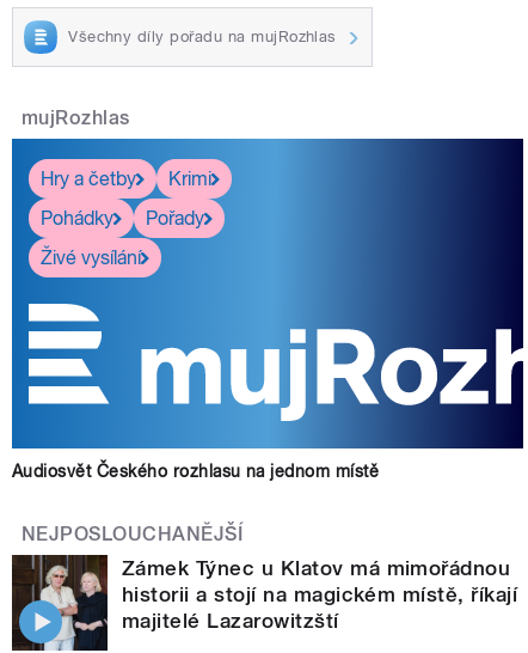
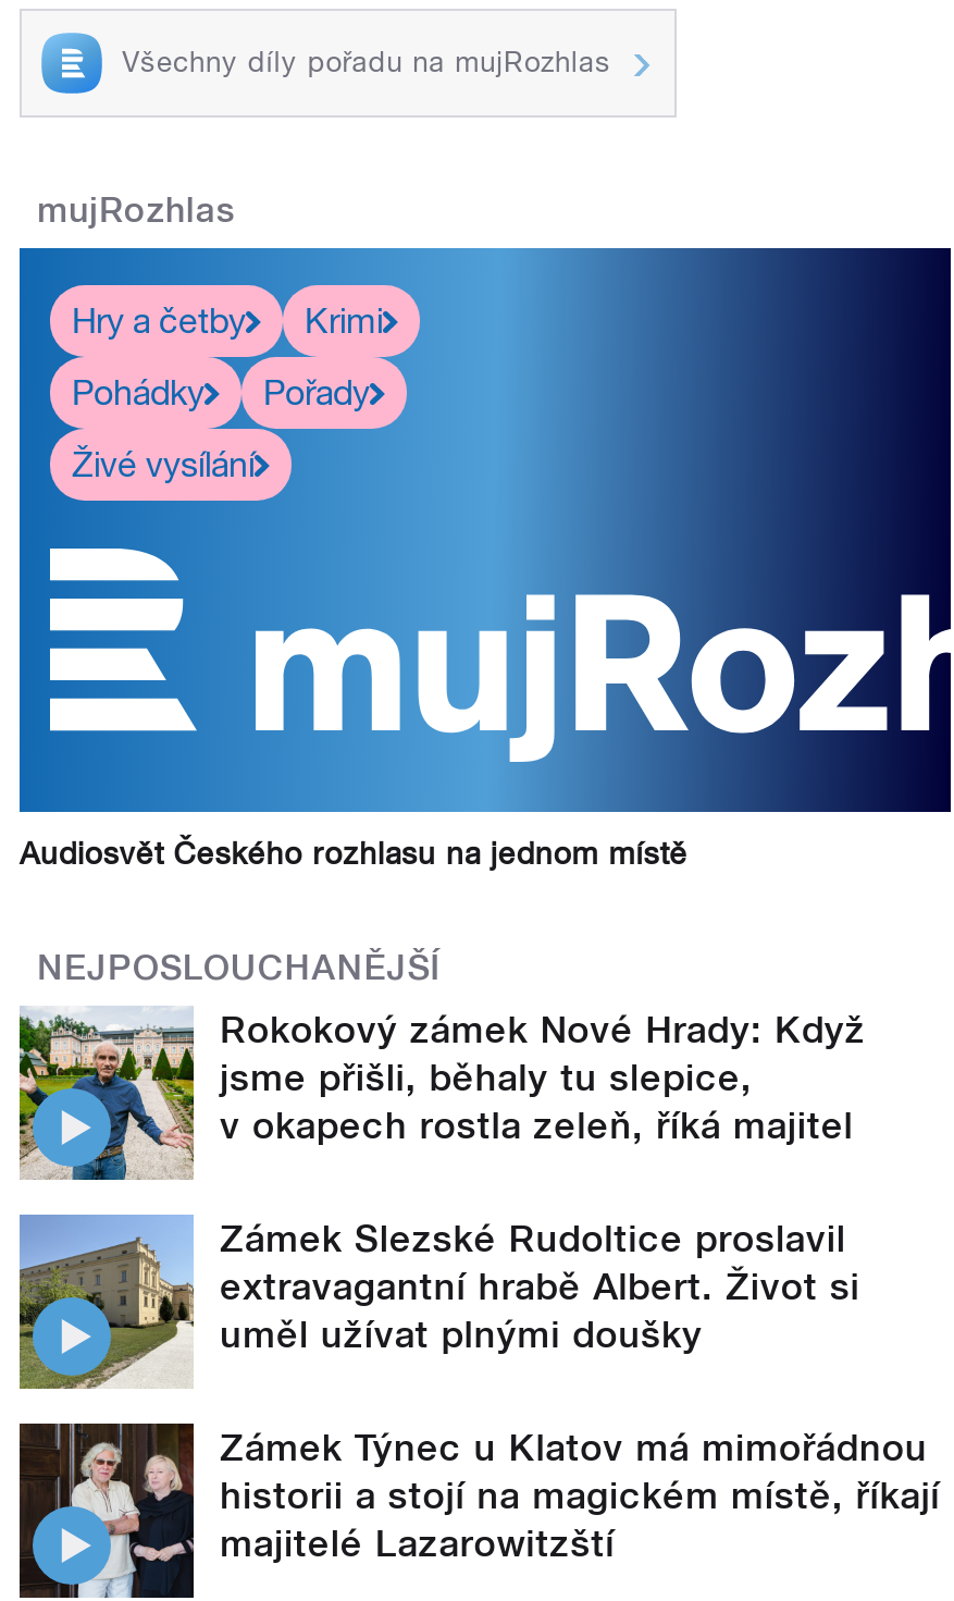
+ [image]
+ Rokokový zámek Nové Hrady: Když
+ jsme přišli, běhaly tu slepice,
+ v okapech rostla zeleň, říká majitel
+ Zámek Slezské Rudoltice proslavil
+ extravagantní hrabě Albert. Život si
+ uměl užívat plnými doušky

+ [image]
